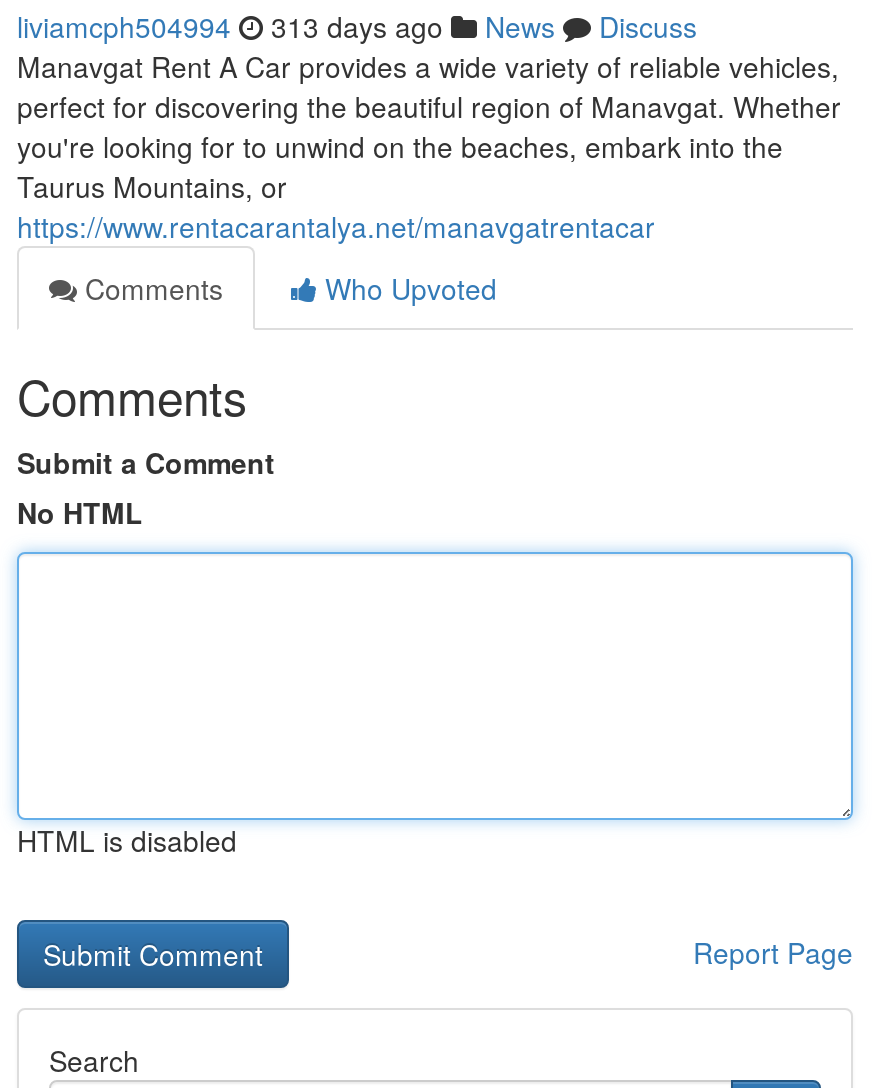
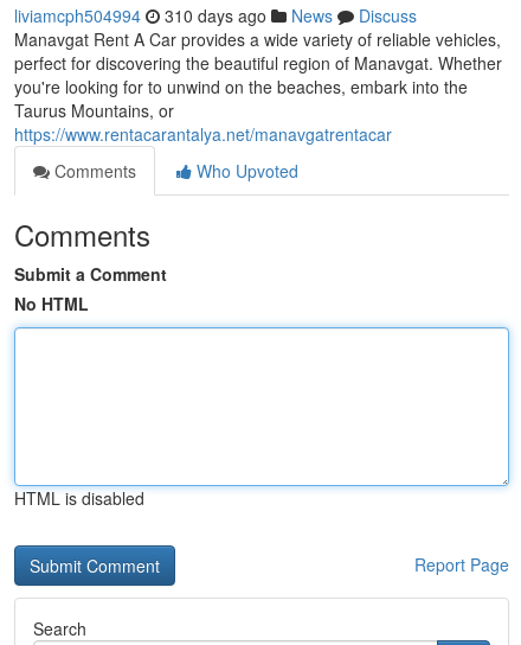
- liviamcph504994 313 days ago News Discuss
+ liviamcph504994 310 days ago News Discuss
